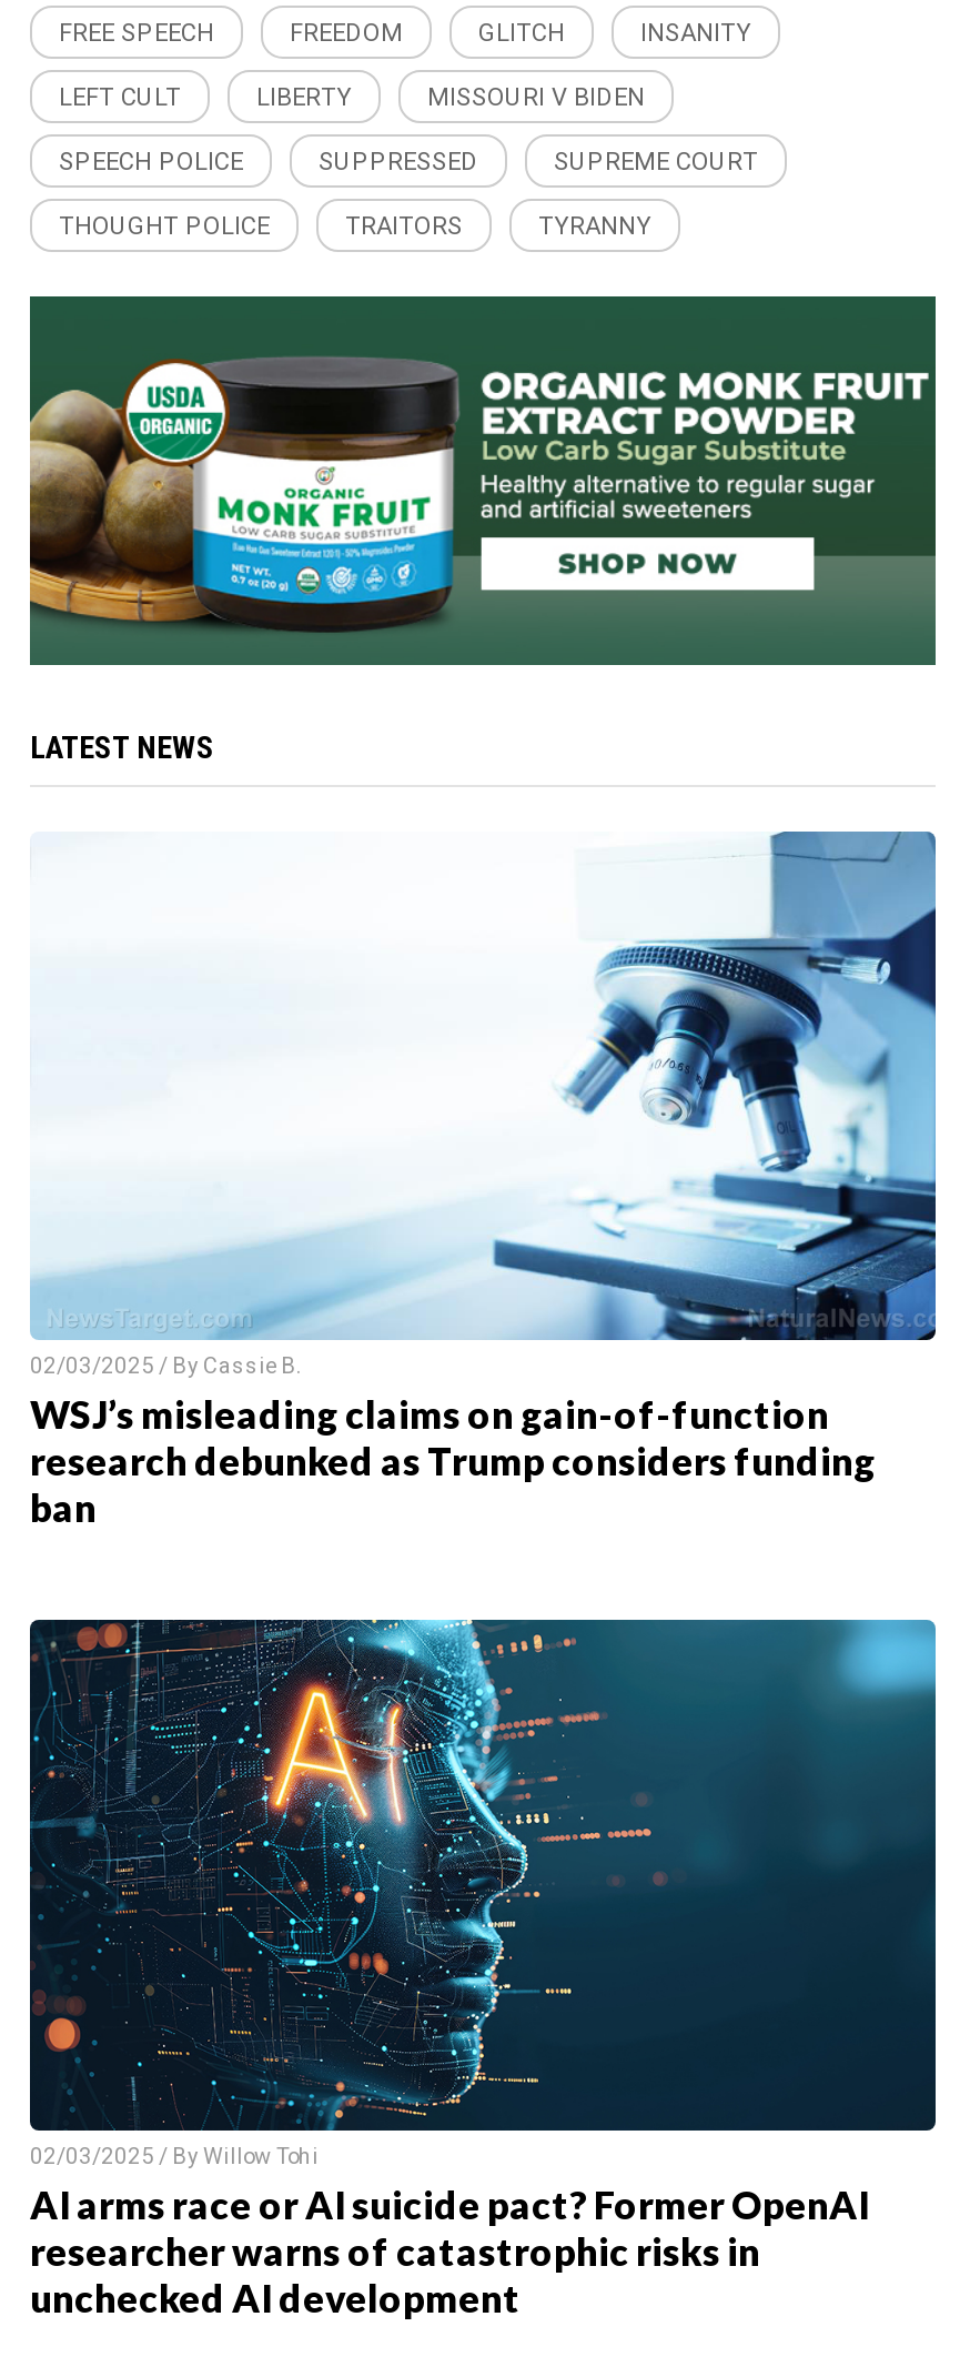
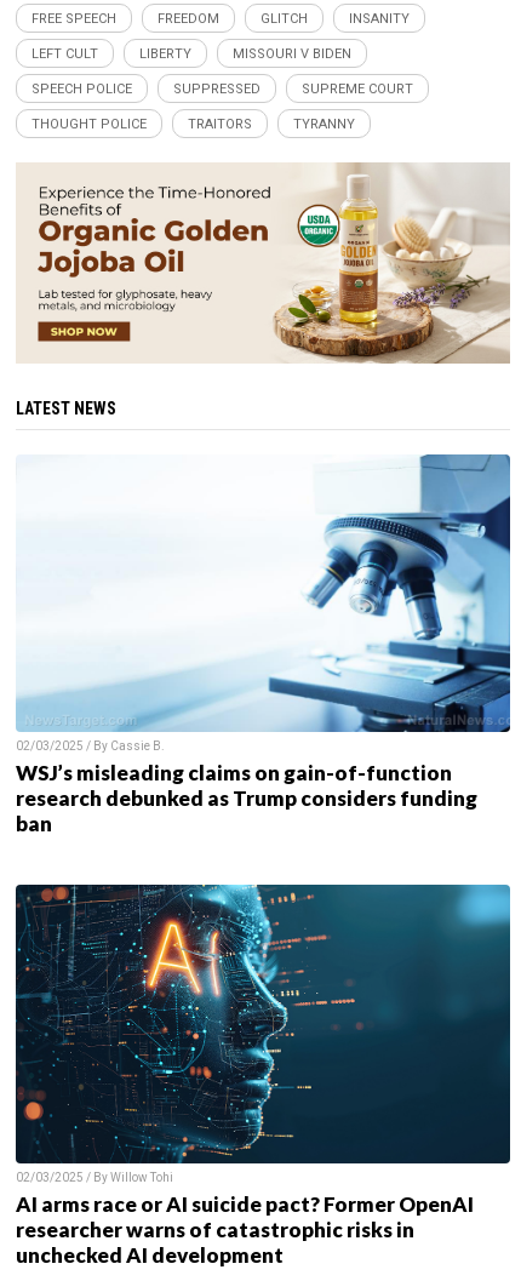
- [image]
+ [image]
